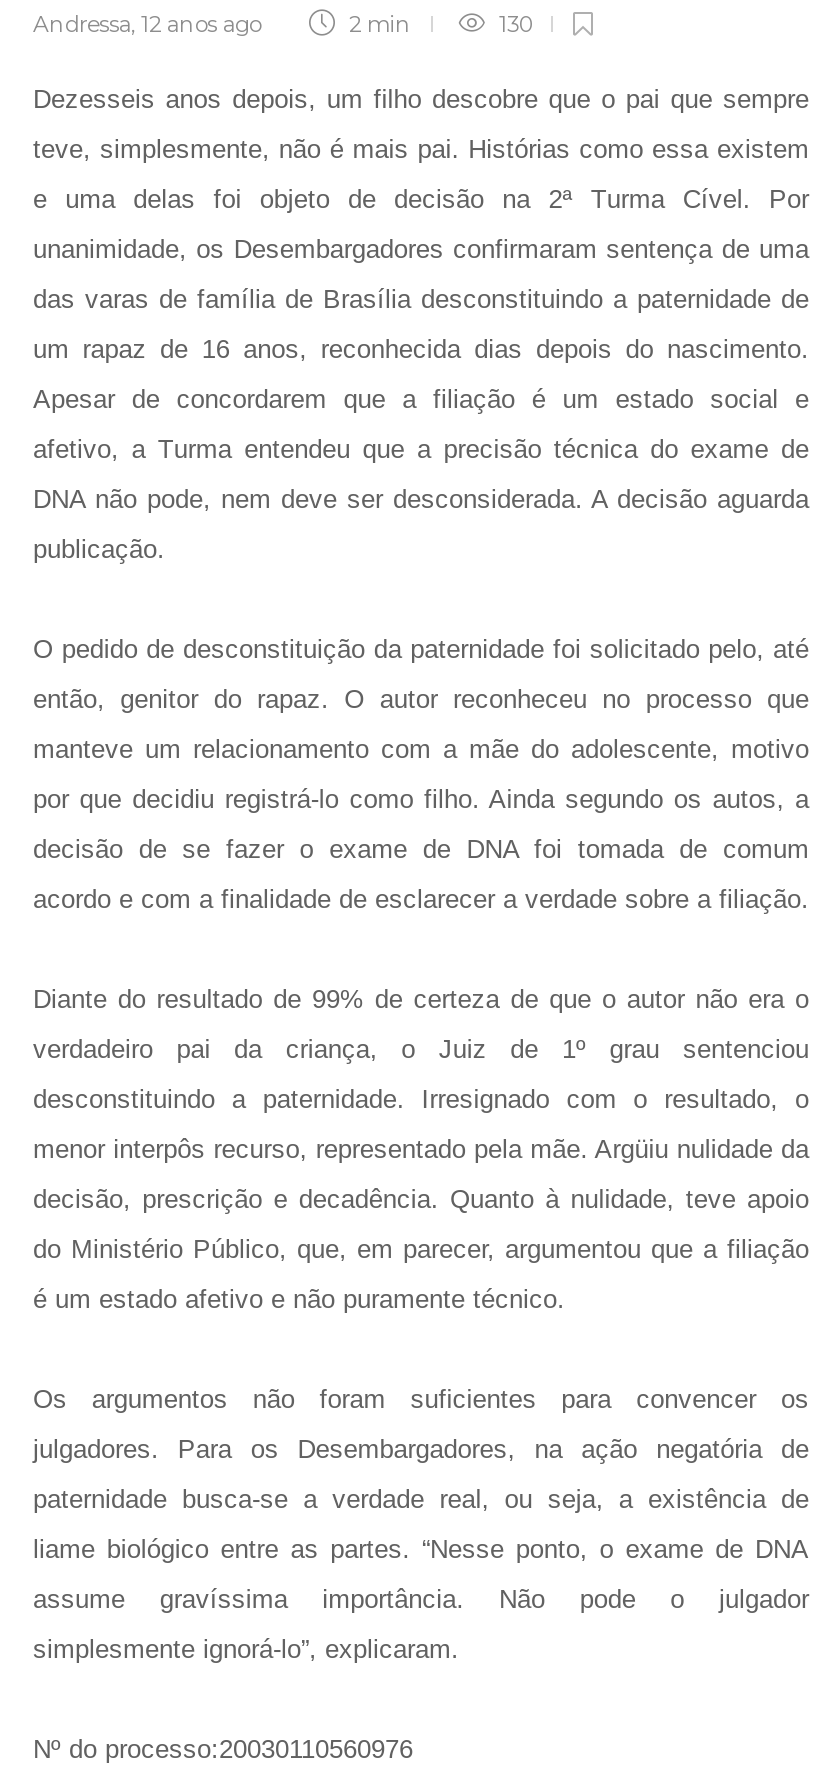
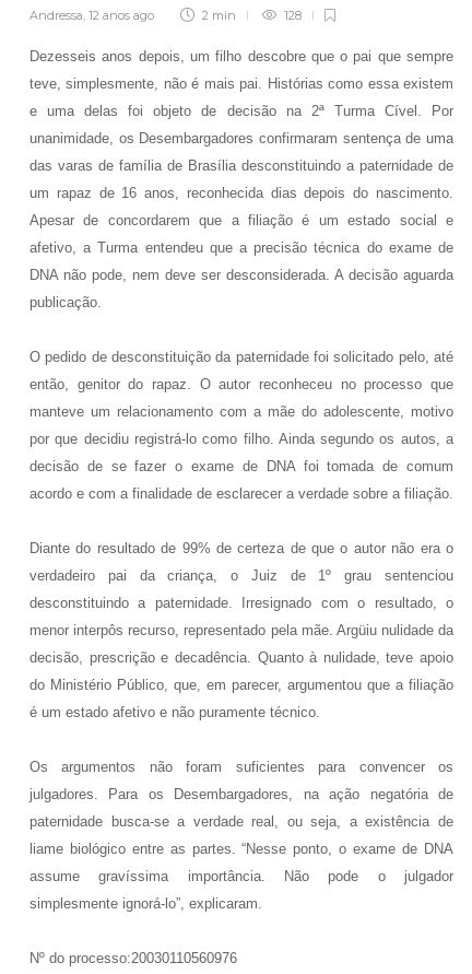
- 130
+ 128
